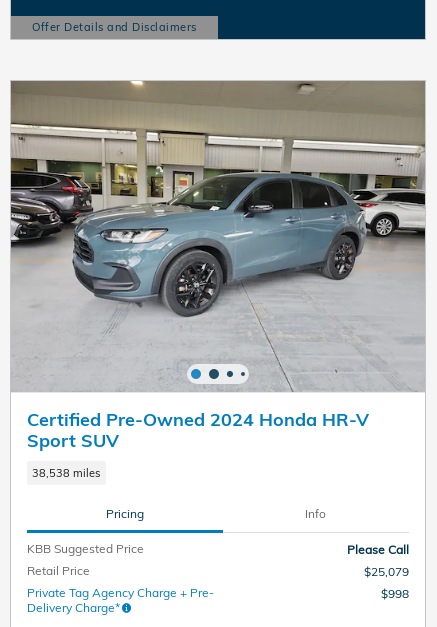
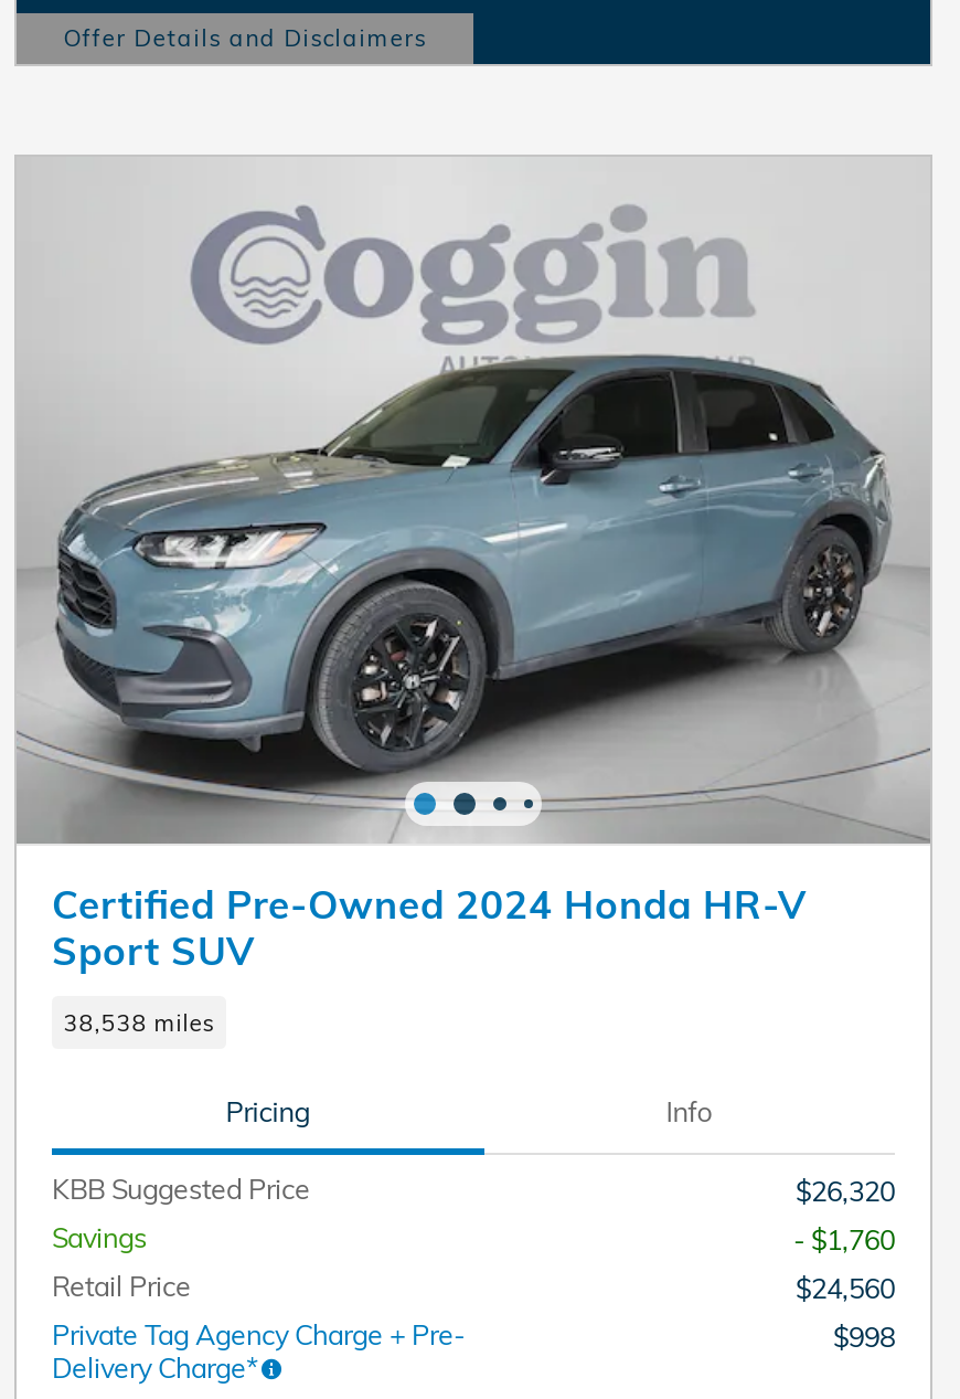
- [image]
+ [image]

- Please Call
+ $26,320
+ Savings
+ - $1,760

- $25,079
+ $24,560
